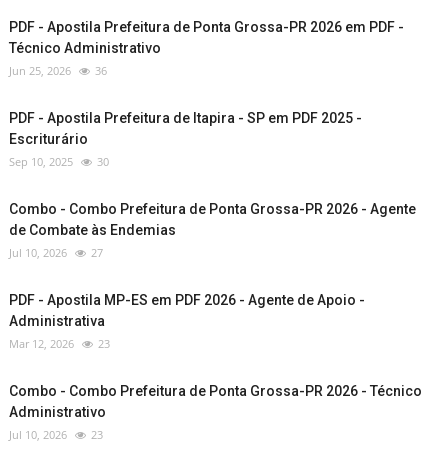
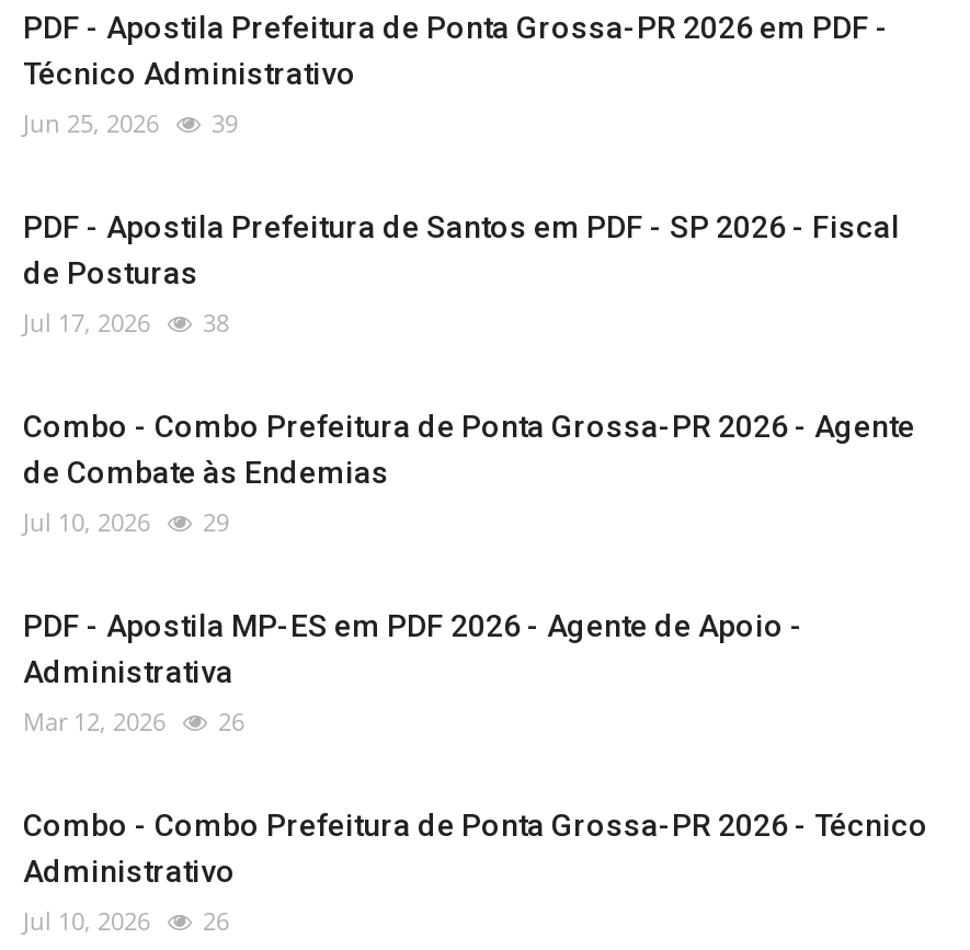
- Jun 25, 2026 36
+ Jun 25, 2026 39

- PDF - Apostila Prefeitura de Itapira - SP em PDF 2025 -
- Escriturário
- Sep 10, 2025
- 30
+ PDF - Apostila Prefeitura de Santos em PDF - SP 2026 - Fiscal
+ de Posturas
+ Jul 17, 2026
+ 38

- Jul 10, 2026 27
+ Jul 10, 2026 29

- Mar 12, 2026 23
+ Mar 12, 2026 26

- Jul 10, 2026 23
+ Jul 10, 2026 26
